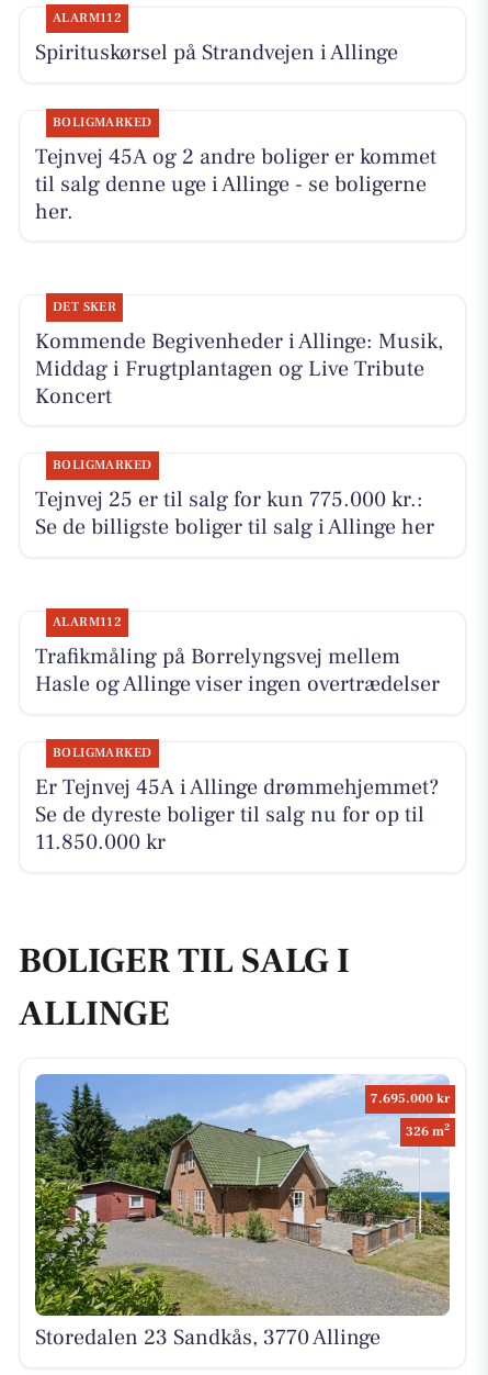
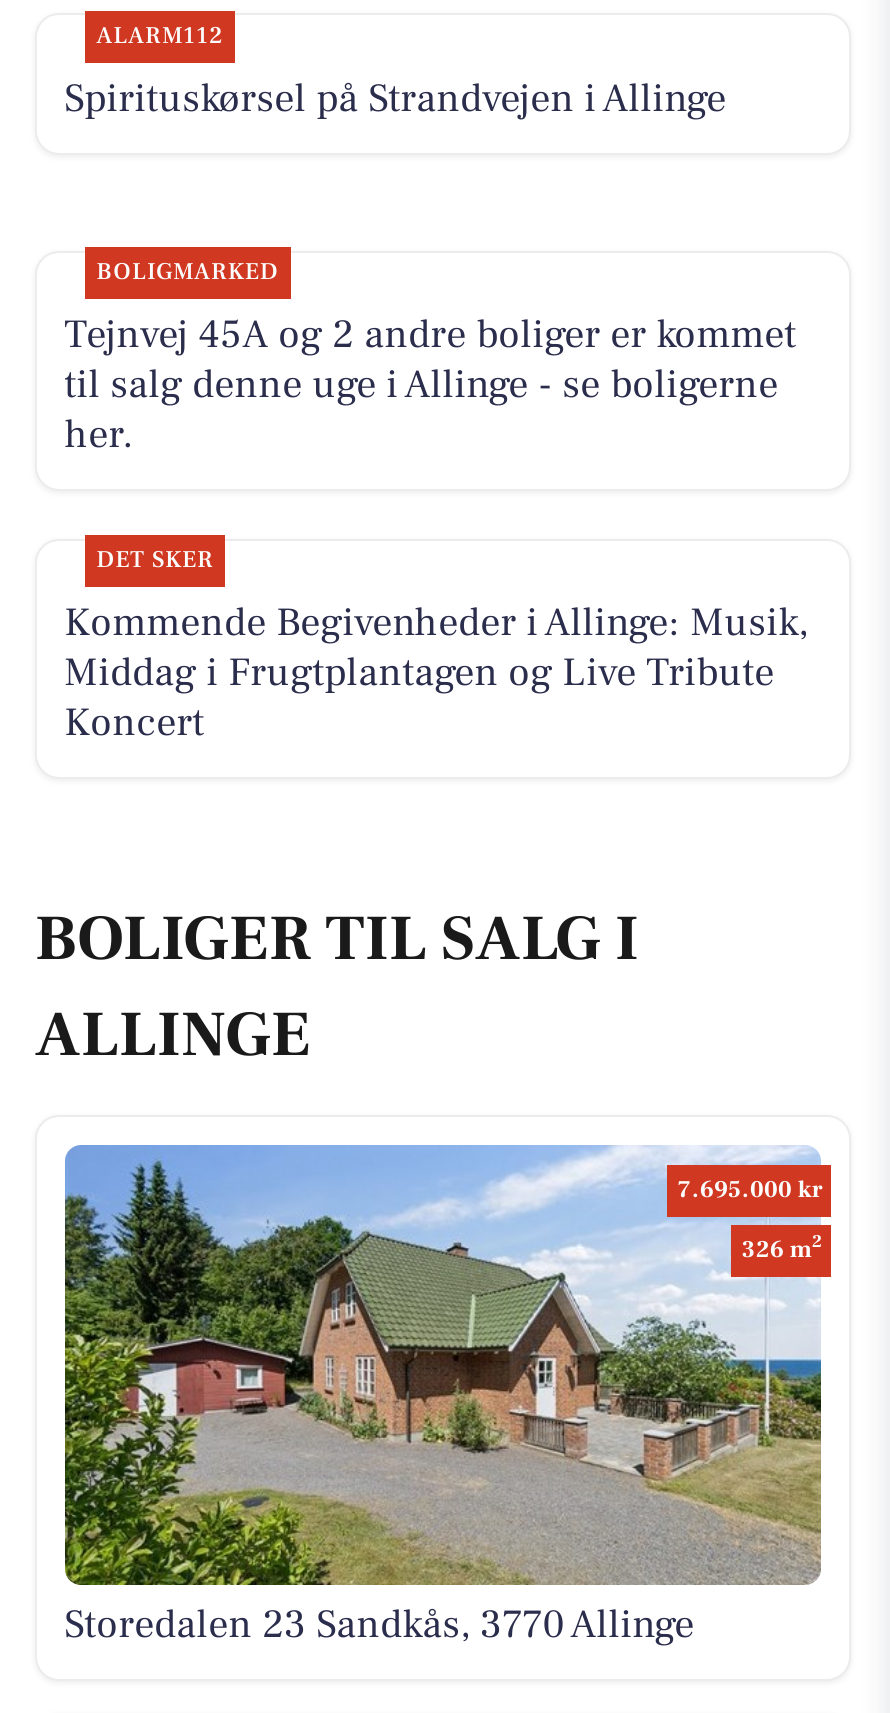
moved down: BOLIGMARKED | Tejnvej 45A og 2 andre boliger er kommet | til salg denne uge i Allinge - se boligerne | her.

- BOLIGMARKED
- Tejnvej 25 er til salg for kun 775.000 kr.:
- Se de billigste boliger til salg i Allinge her

- ALARM112
- Trafikmåling på Borrelyngsvej mellem
- Hasle og Allinge viser ingen overtrædelser
- BOLIGMARKED
- Er Tejnvej 45A i Allinge drømmehjemmet?
- Se de dyreste boliger til salg nu for op til
- 11.850.000 kr
